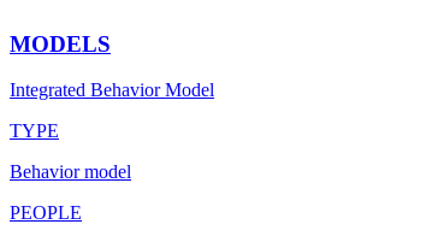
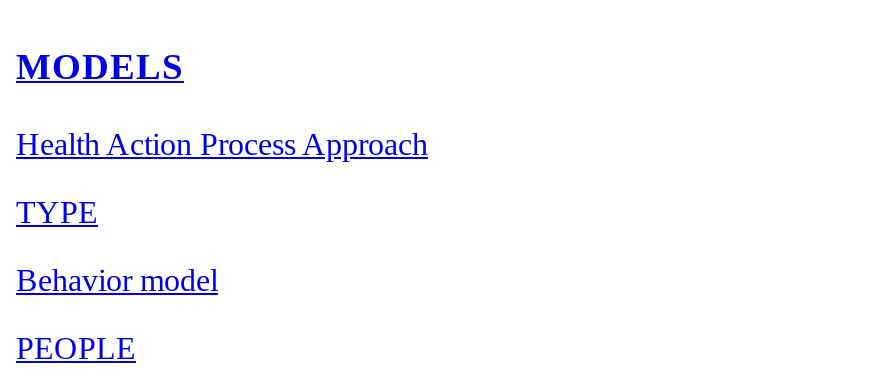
- Integrated Behavior Model
+ Health Action Process Approach
